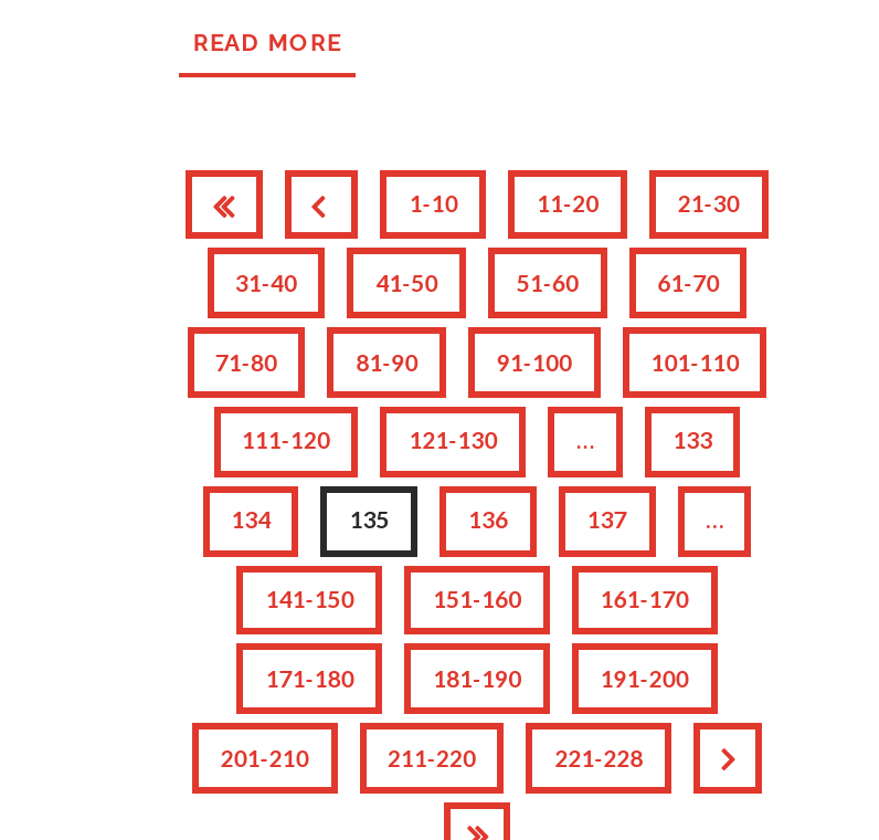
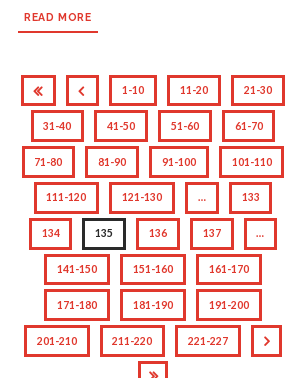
- 221-228
+ 221-227
